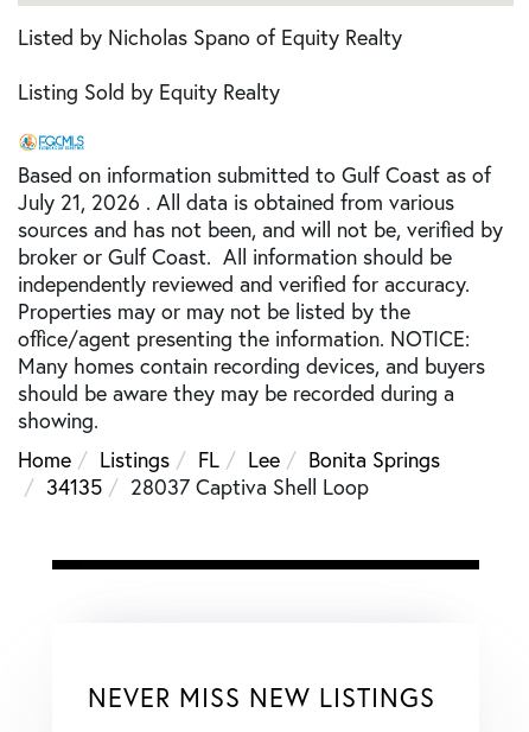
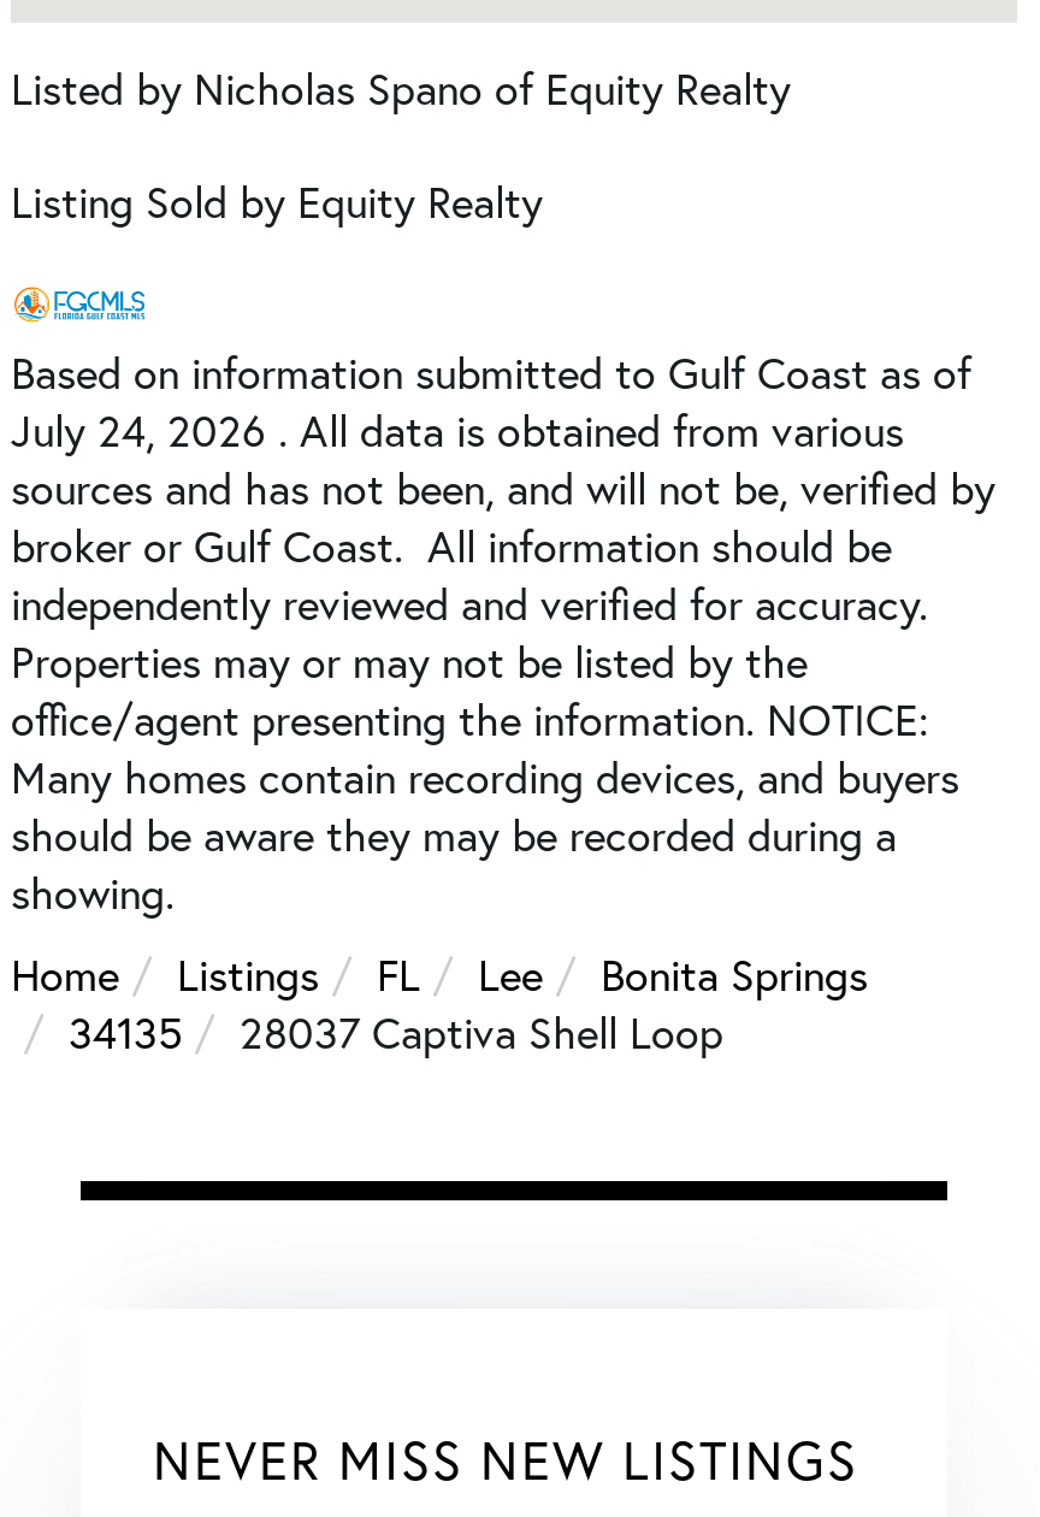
- July 21, 2026 . All data is obtained from various
+ July 24, 2026 . All data is obtained from various
